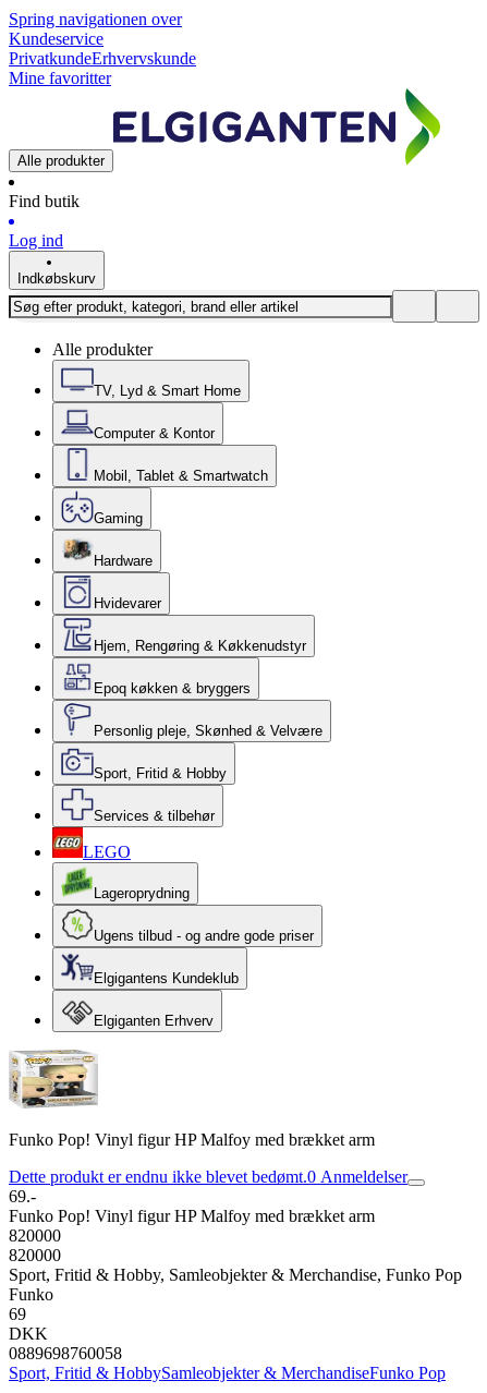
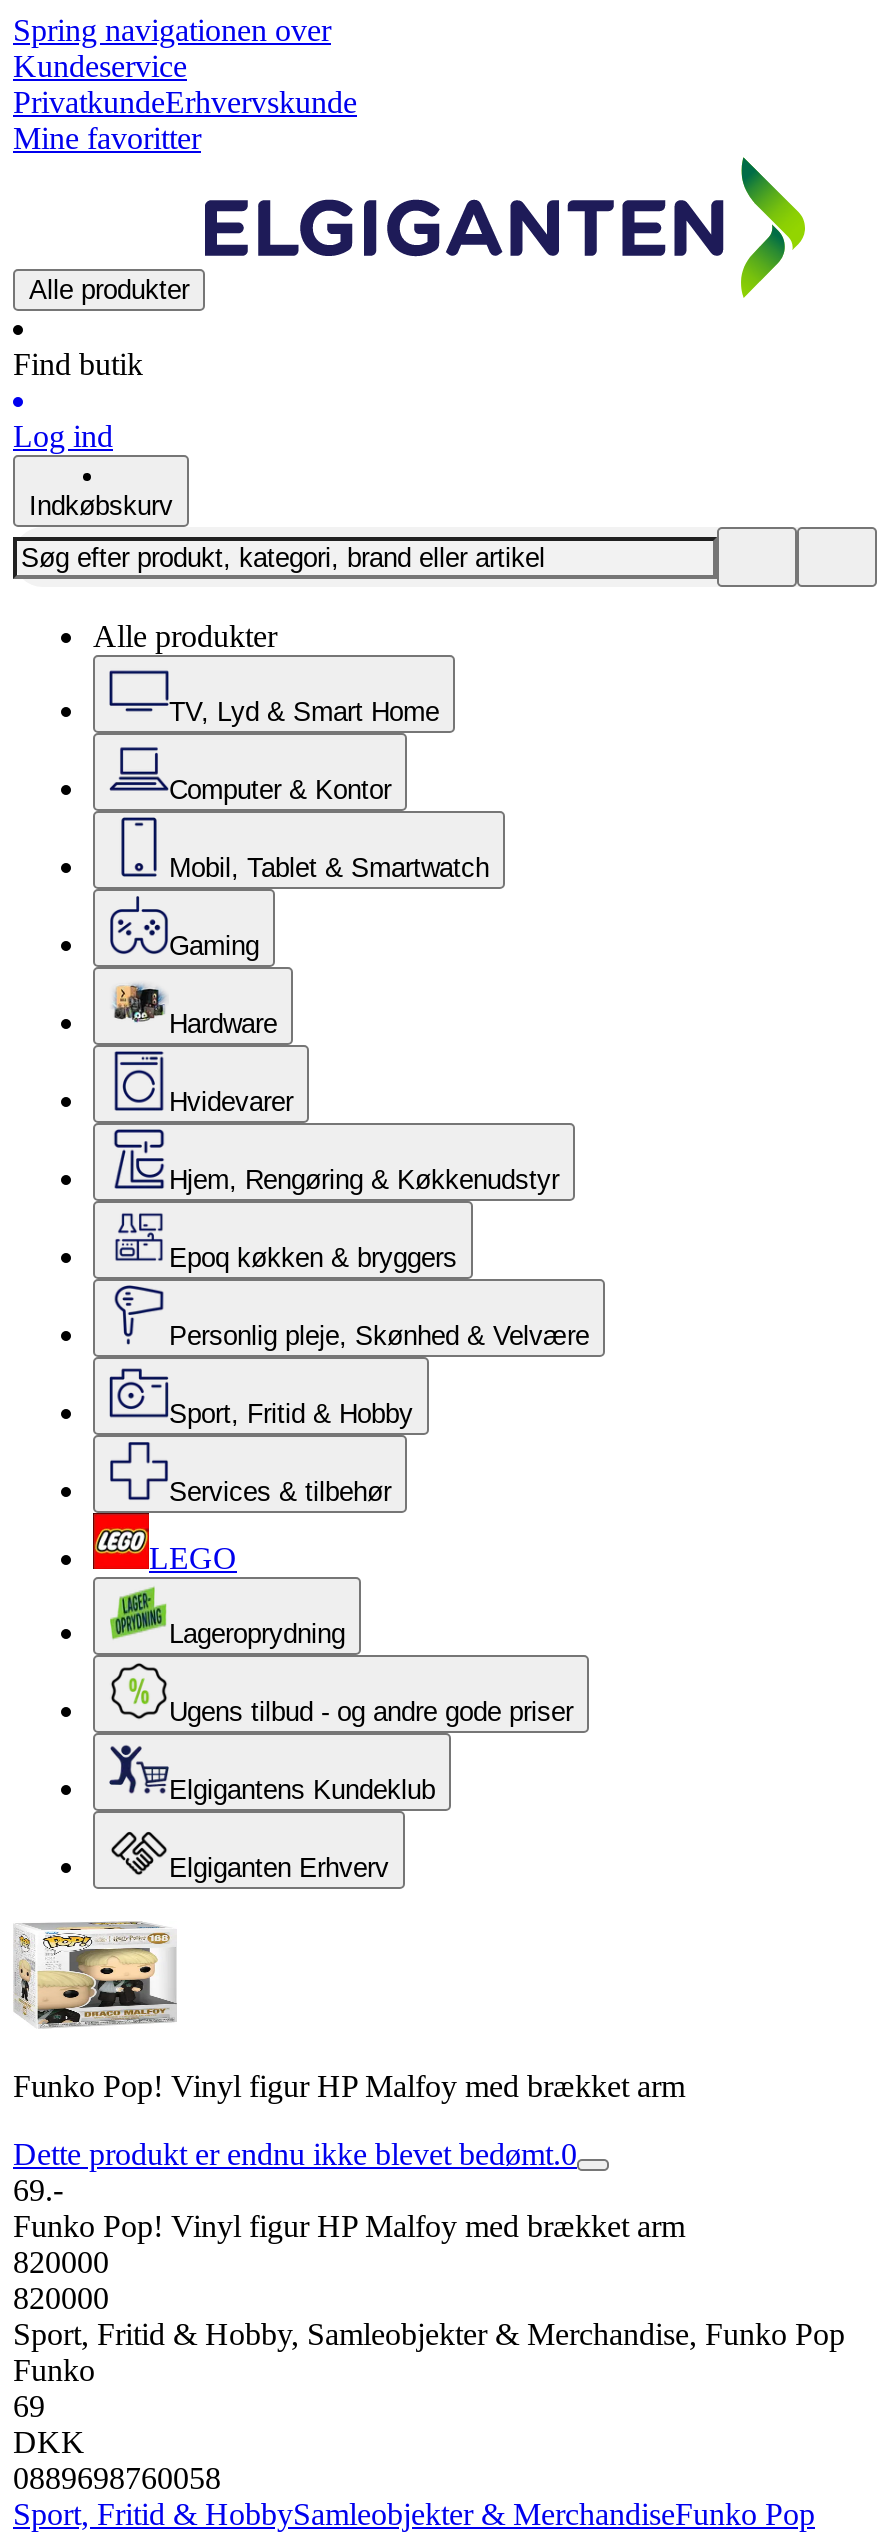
- Dette produkt er endnu ikke blevet bedømt.0 Anmeldelser
+ Dette produkt er endnu ikke blevet bedømt.0
